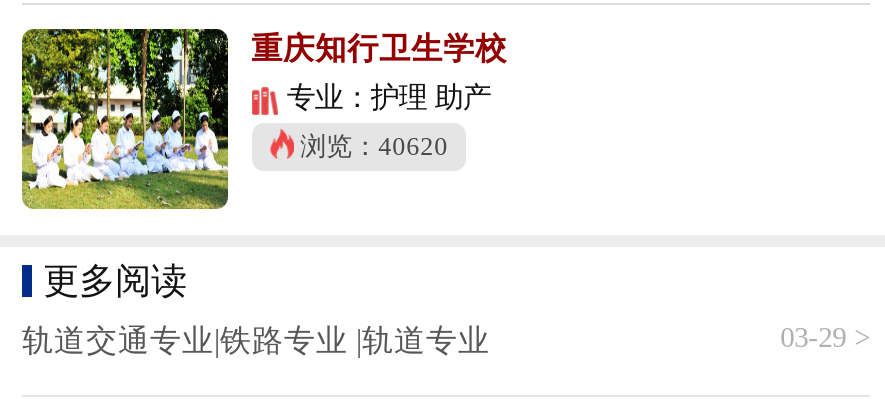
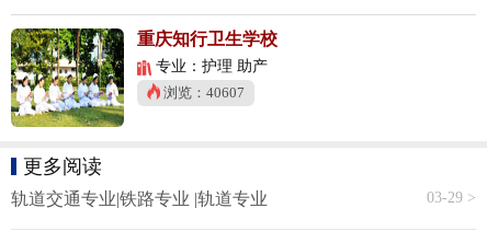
- 浏览：40620
+ 浏览：40607
